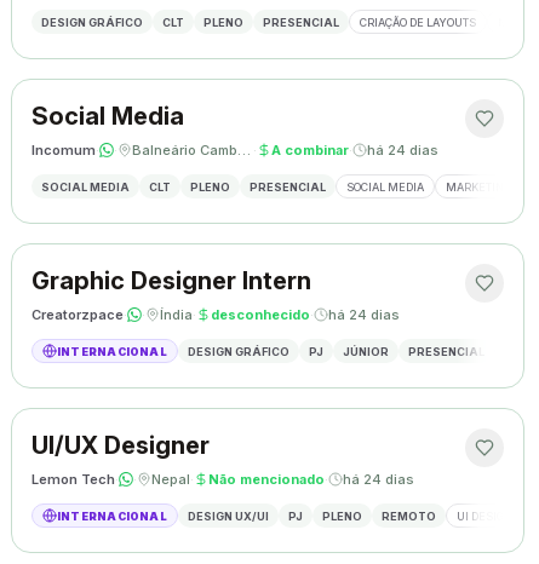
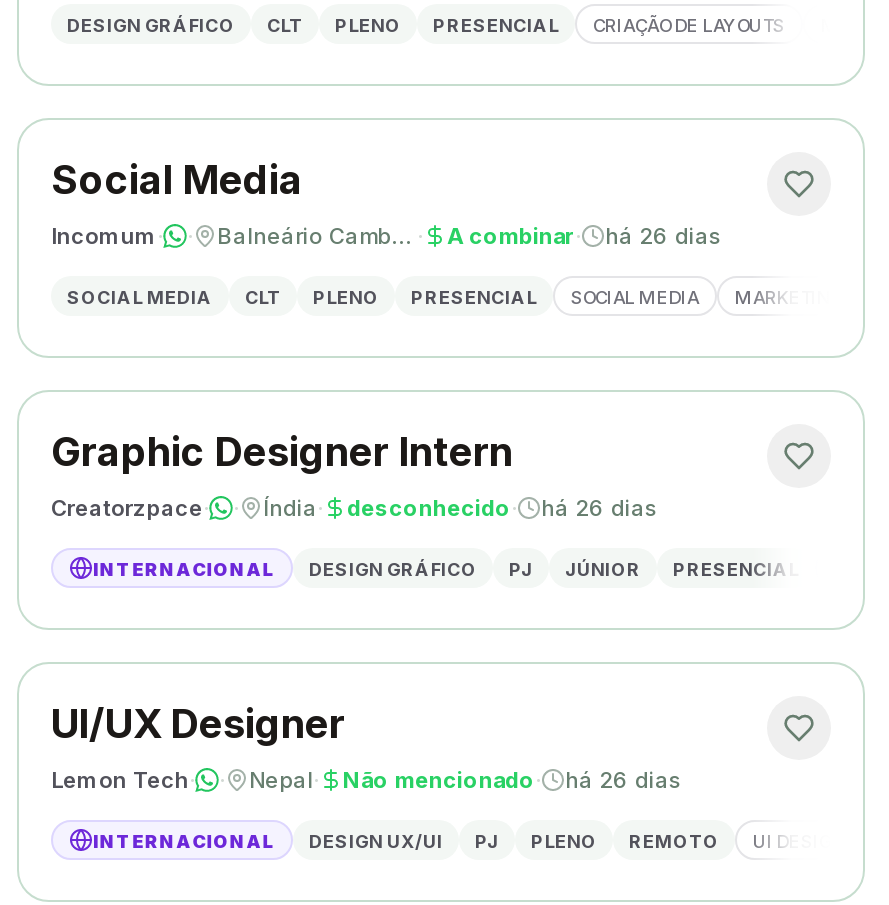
- há 24 dias
+ há 26 dias

- há 24 dias
+ há 26 dias

- há 24 dias
+ há 26 dias
